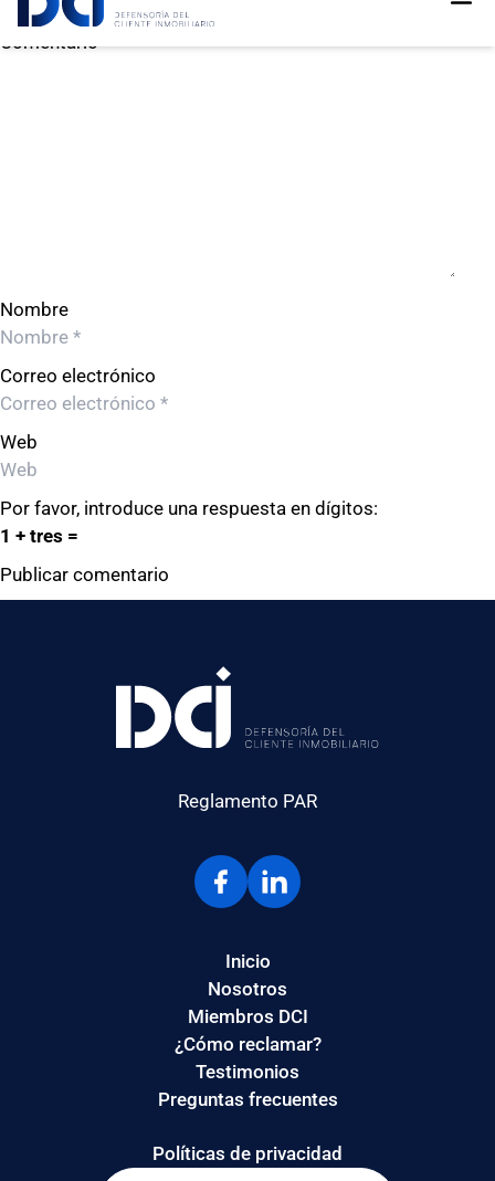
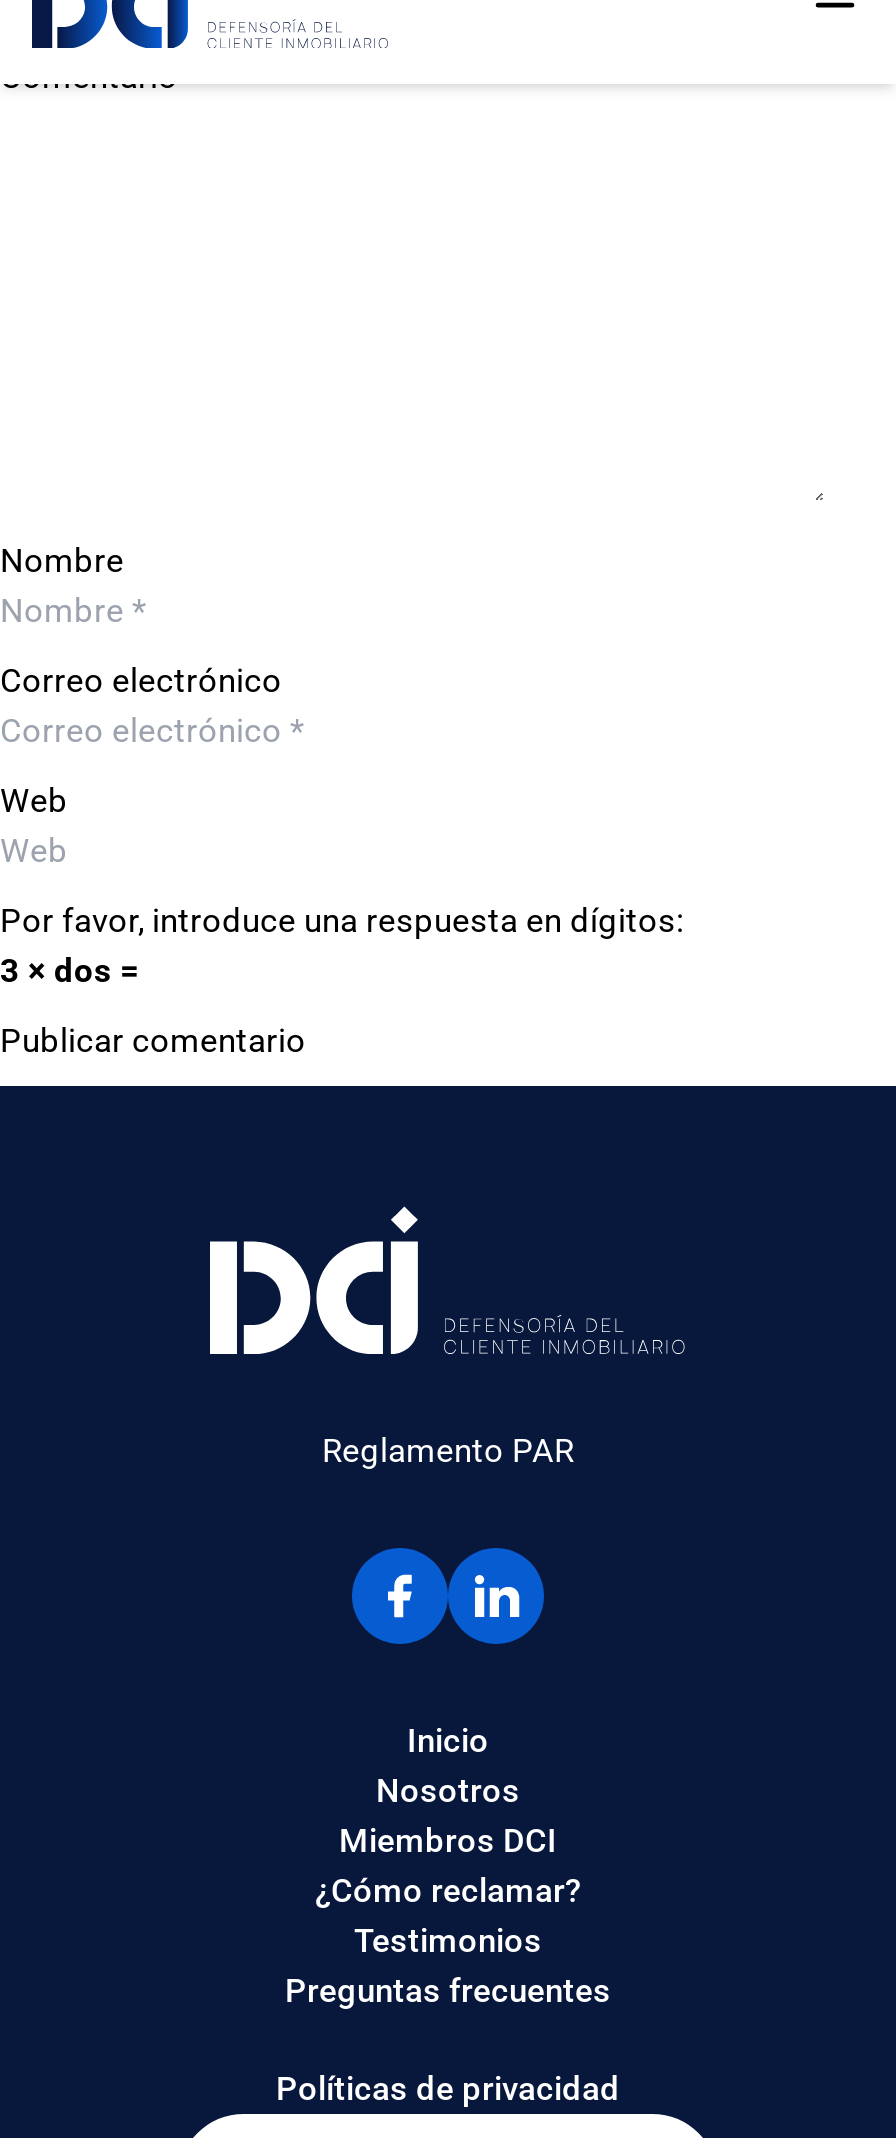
- 1 + tres =
+ 3 × dos =
